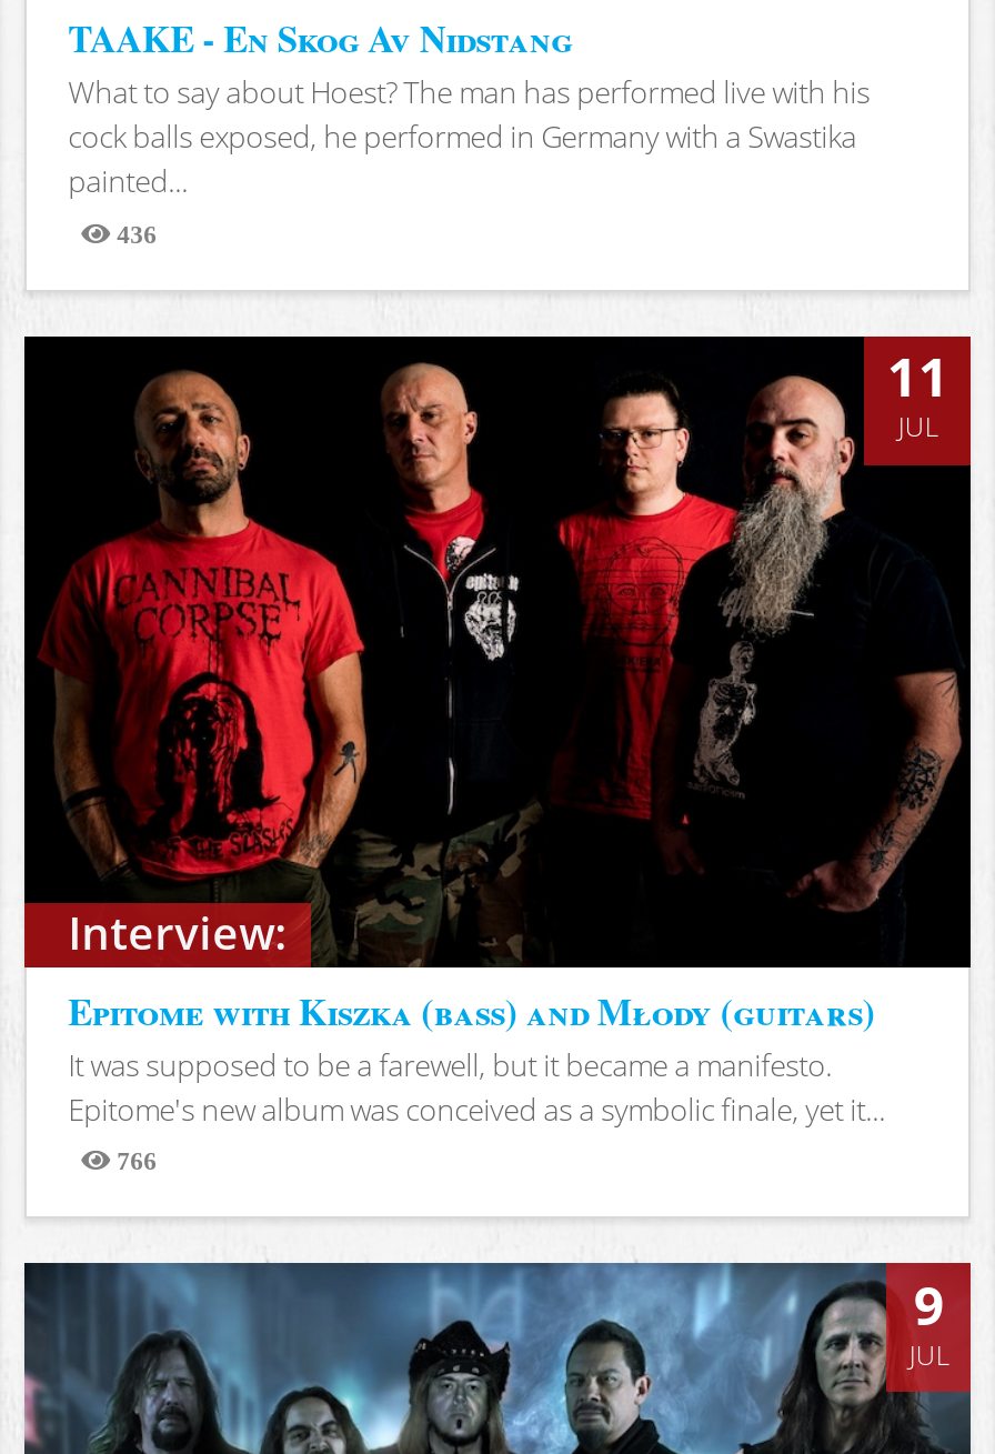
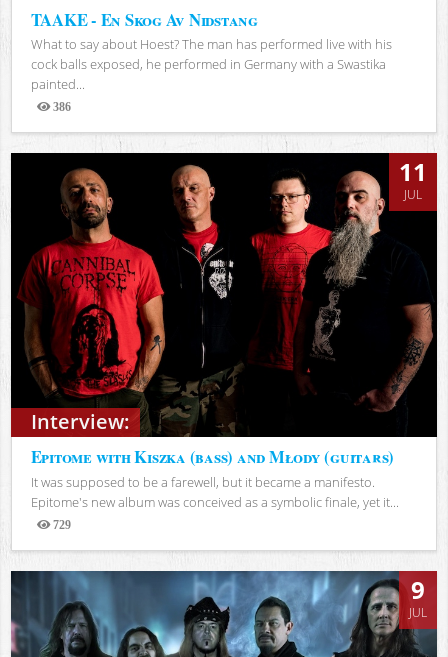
- 436
+ 386

- 766
+ 729
